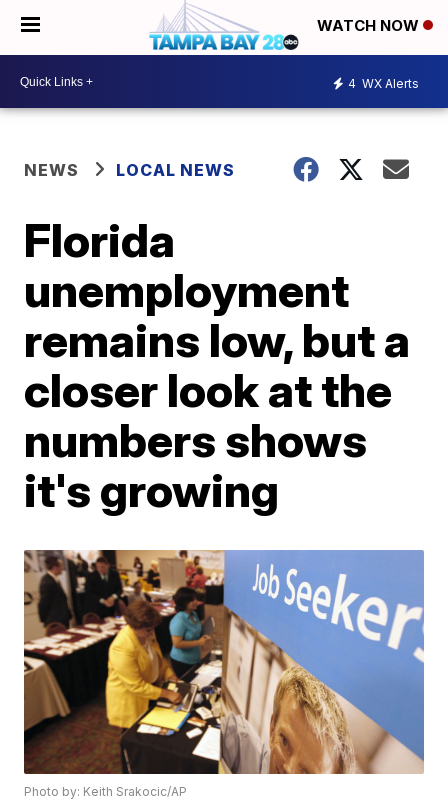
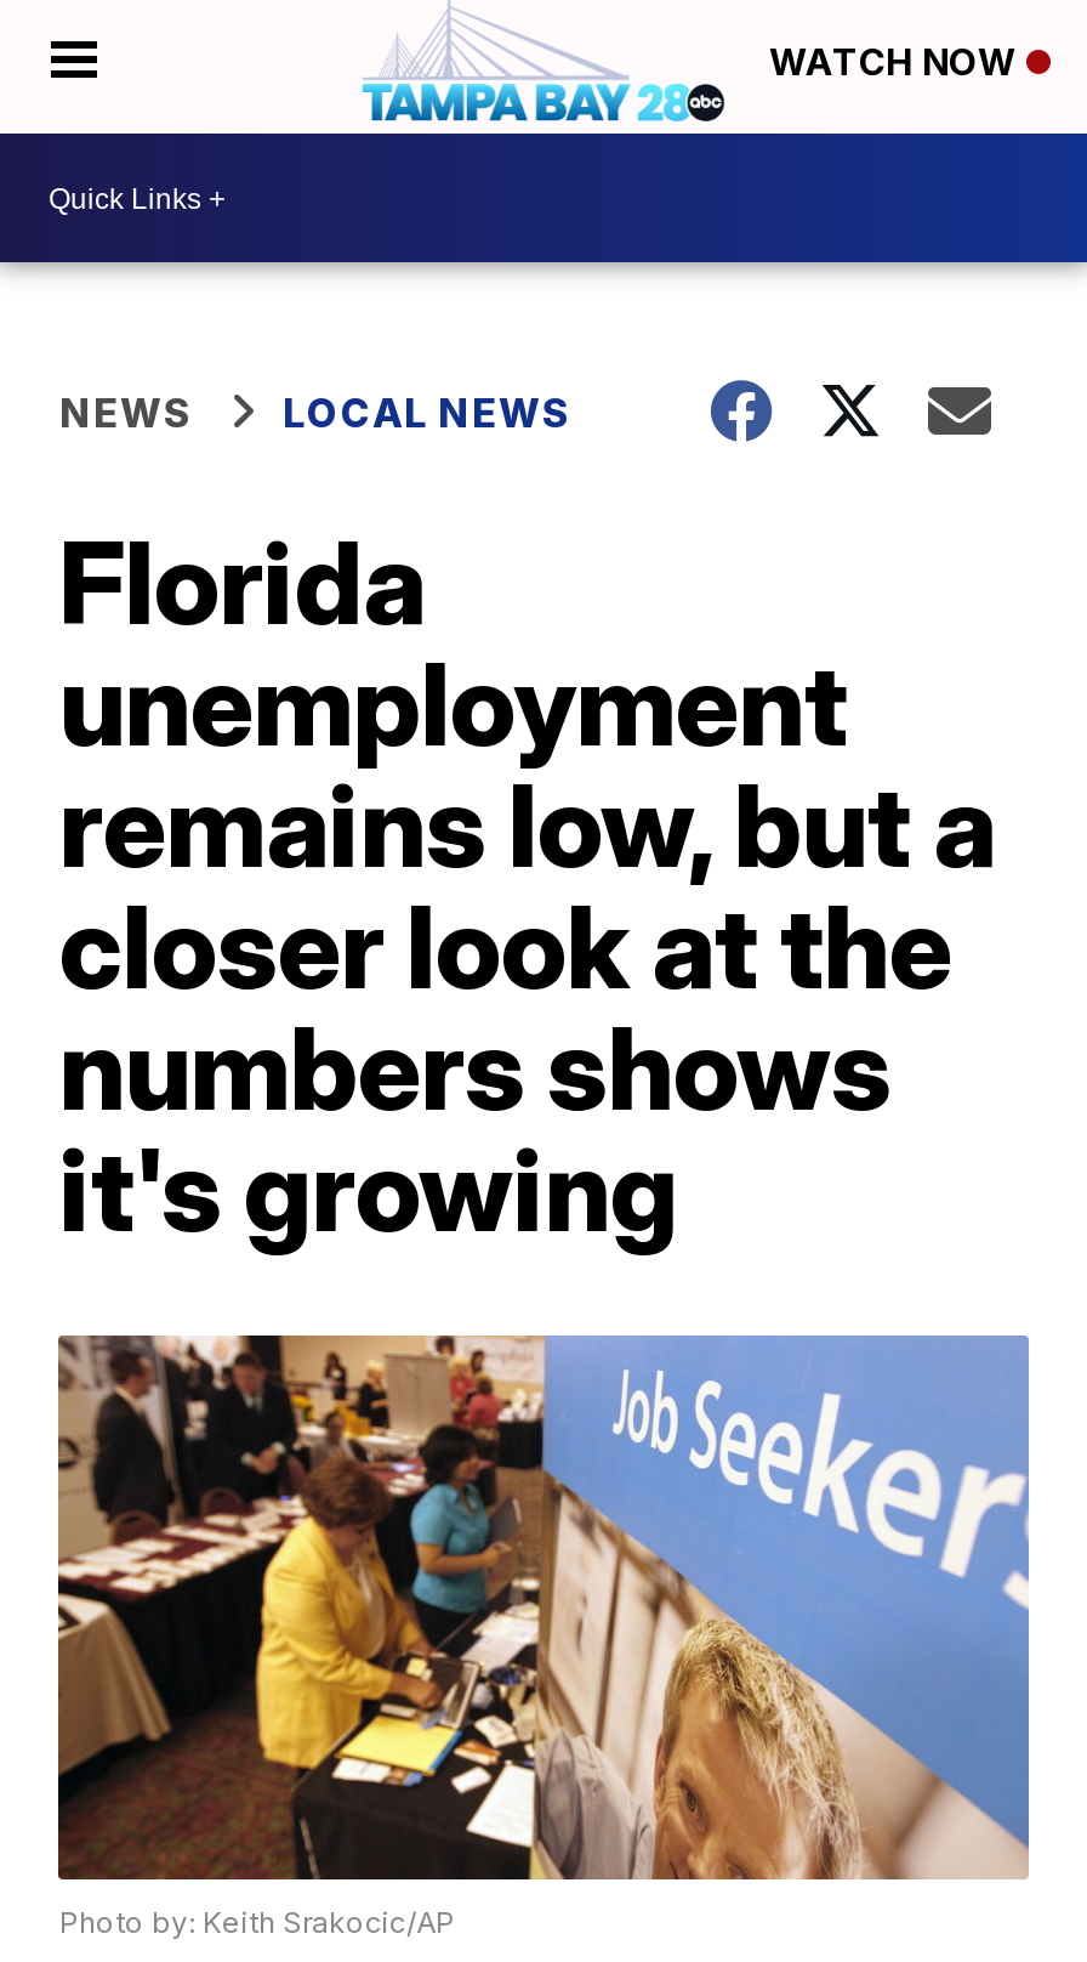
- 4 WX Alerts
